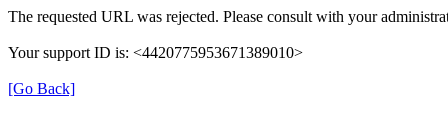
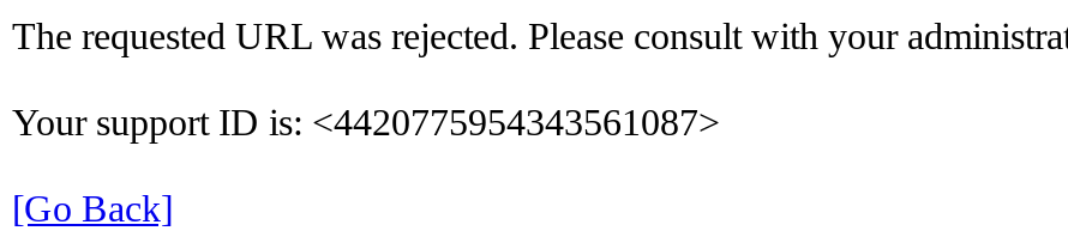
- Your support ID is: <4420775953671389010>
+ Your support ID is: <4420775954343561087>
